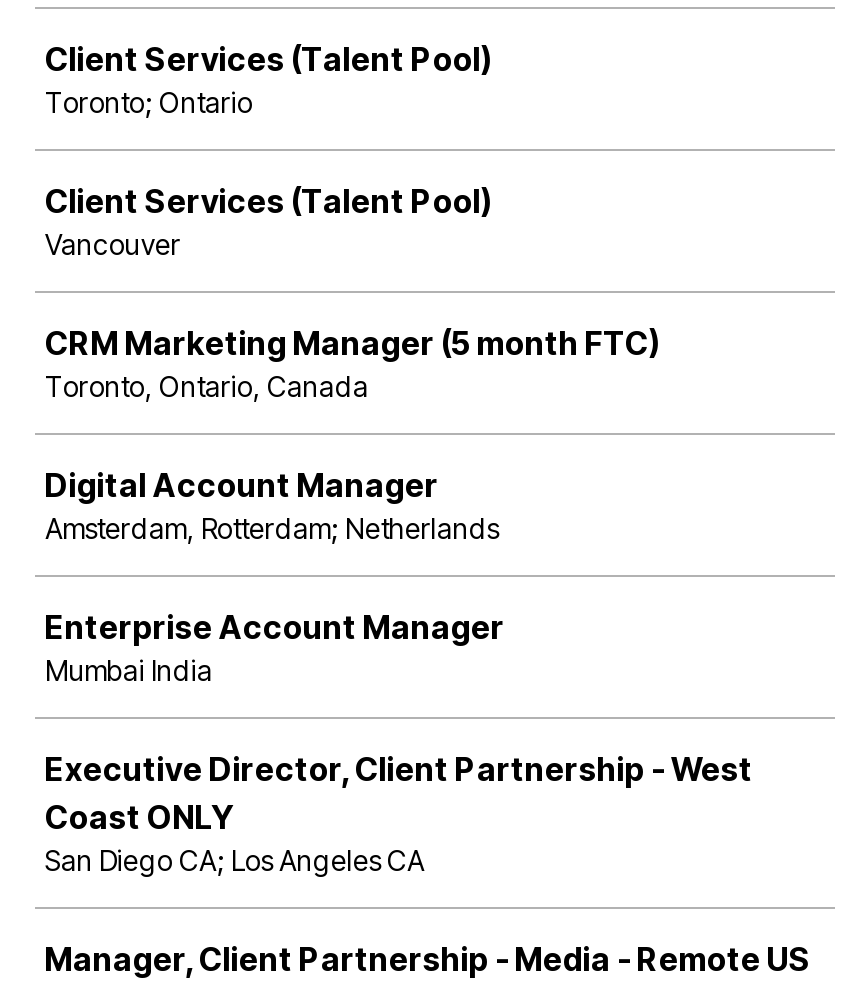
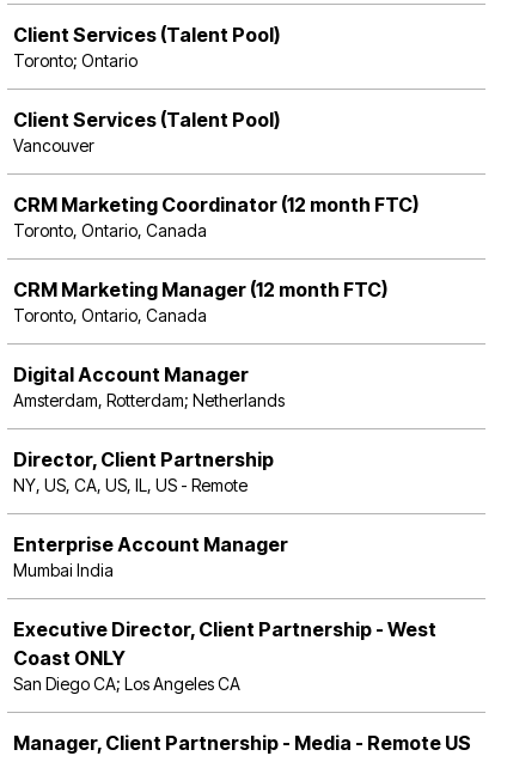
- CRM Marketing Manager (5 month FTC)
+ CRM Marketing Coordinator (12 month FTC)
+ Toronto, Ontario, Canada
+ CRM Marketing Manager (12 month FTC)

+ Director, Client Partnership
+ NY, US, CA, US, IL, US - Remote
